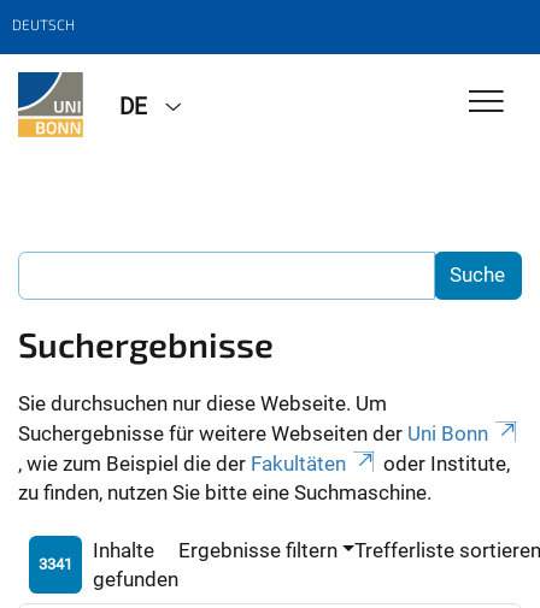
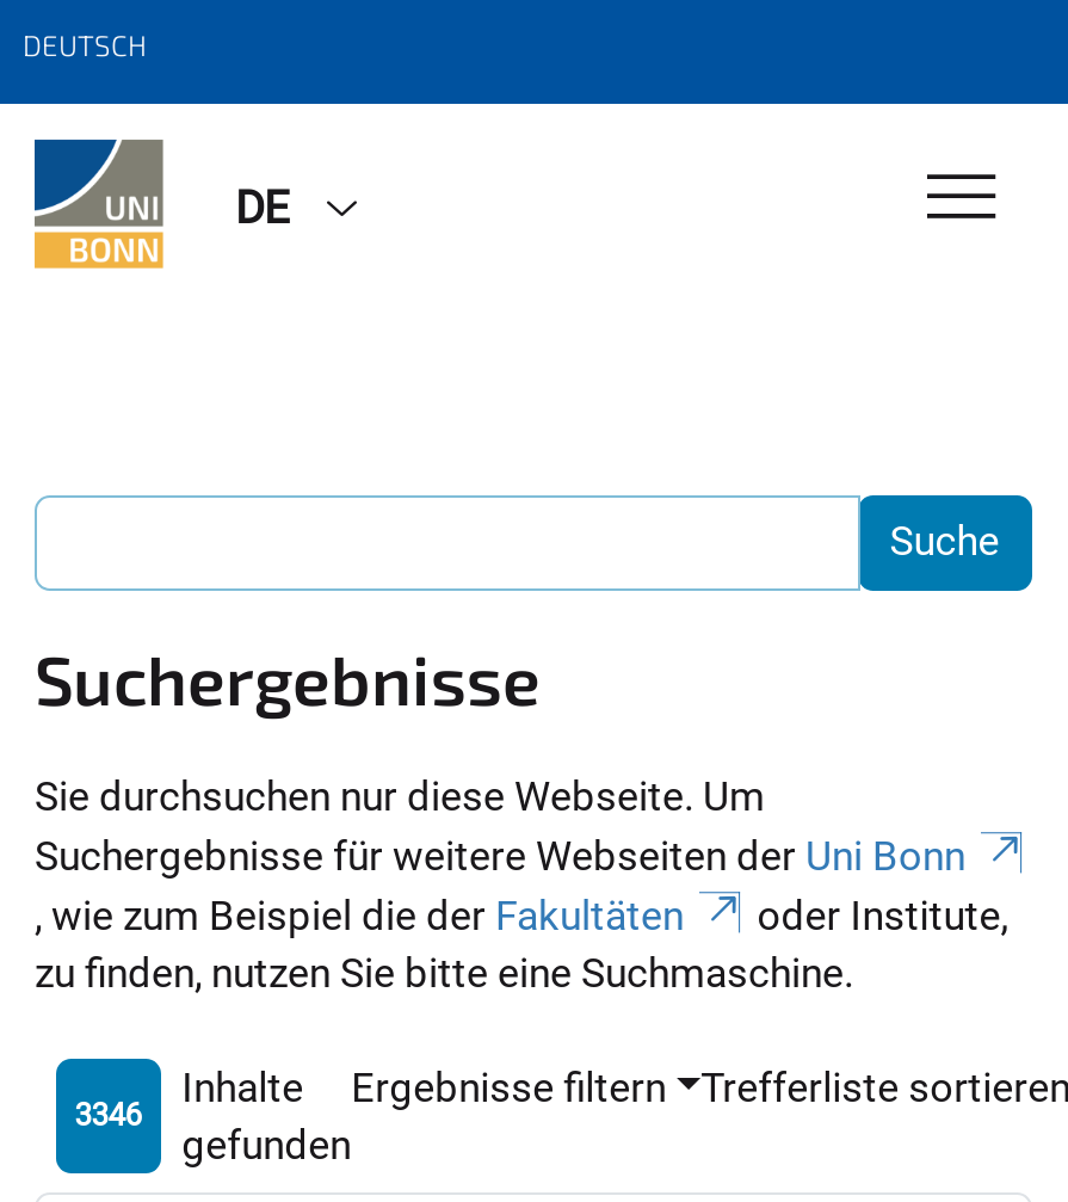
- 3341
+ 3346
